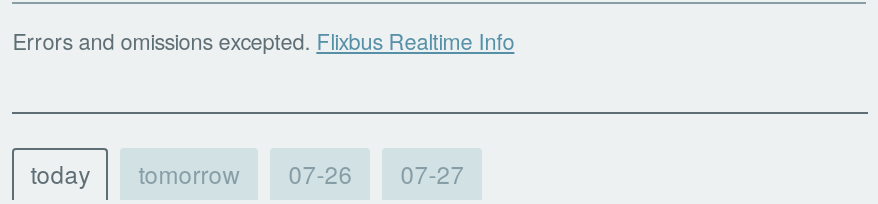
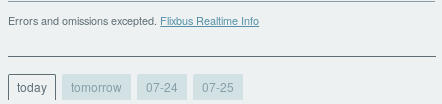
- 07-26
+ 07-24

- 07-27
+ 07-25
